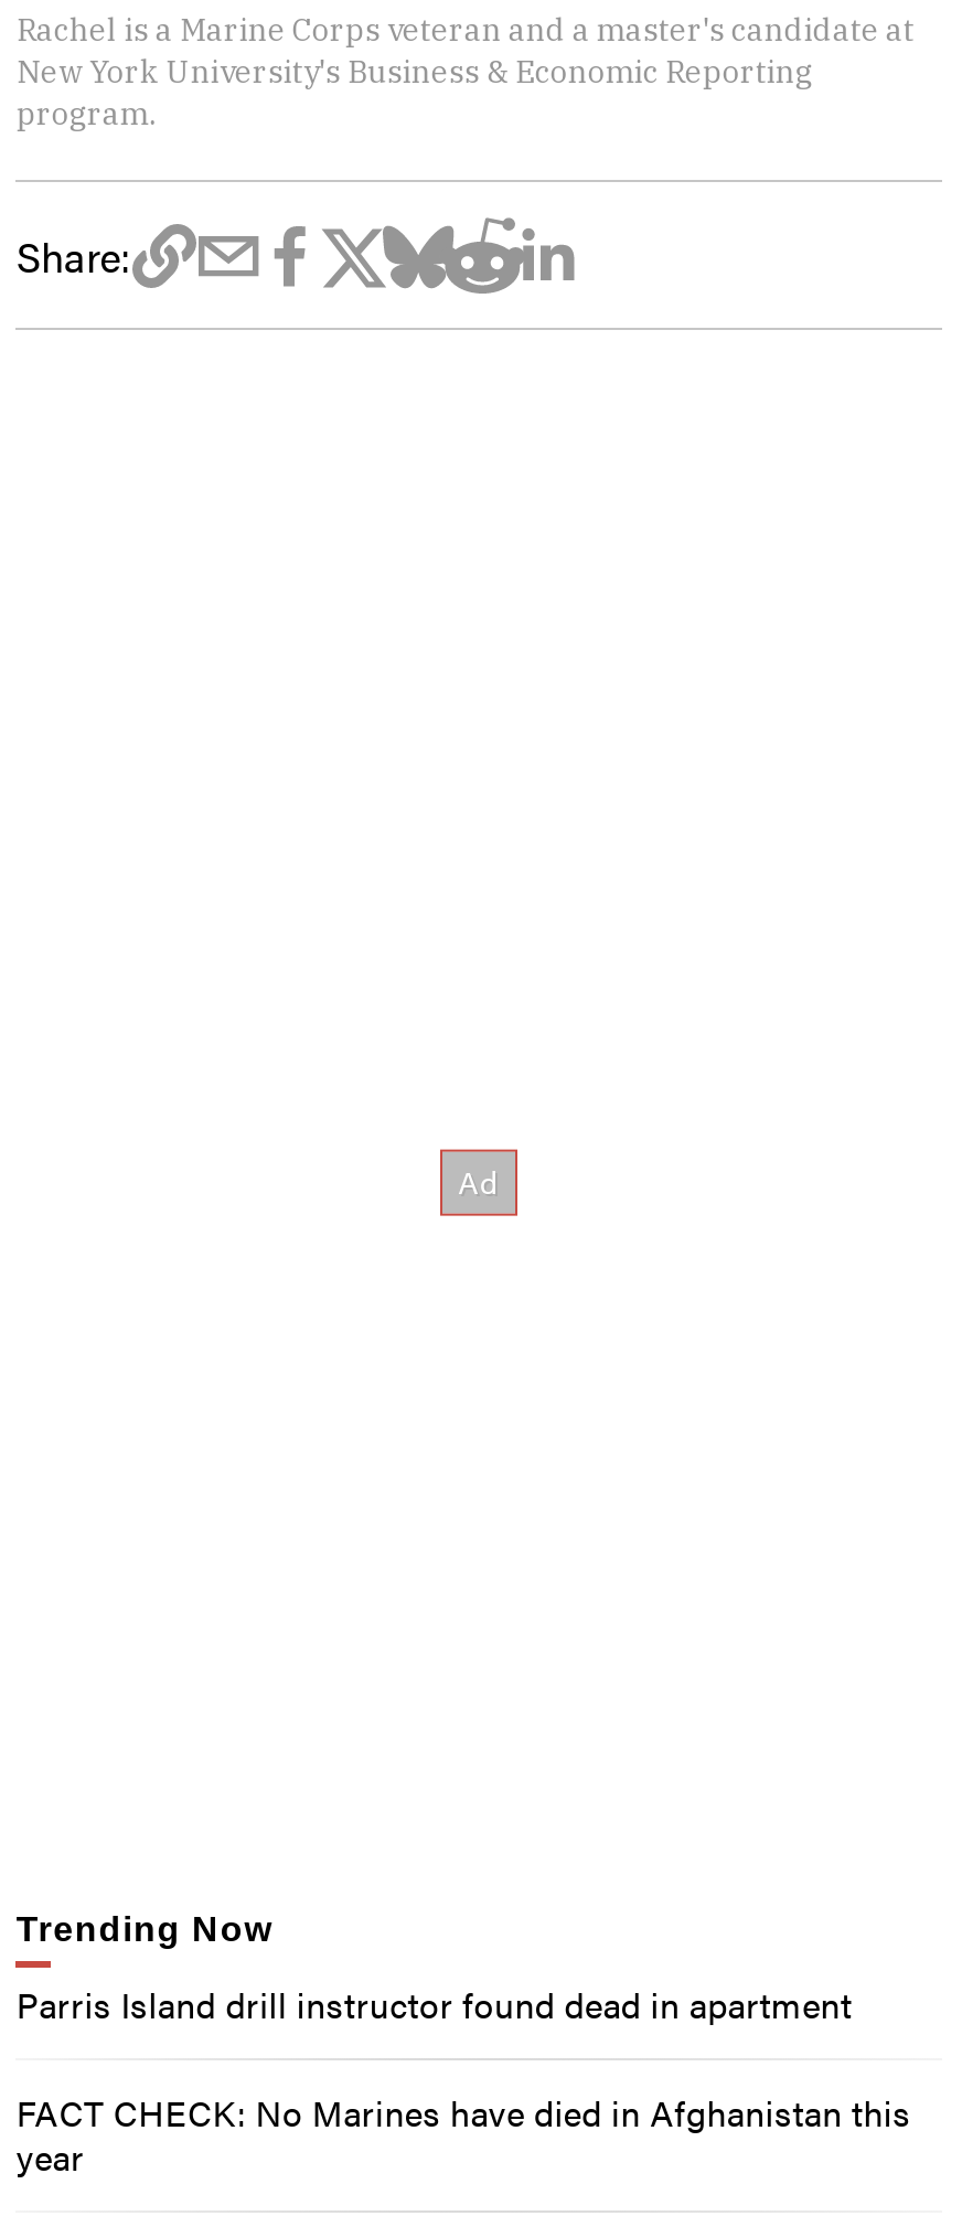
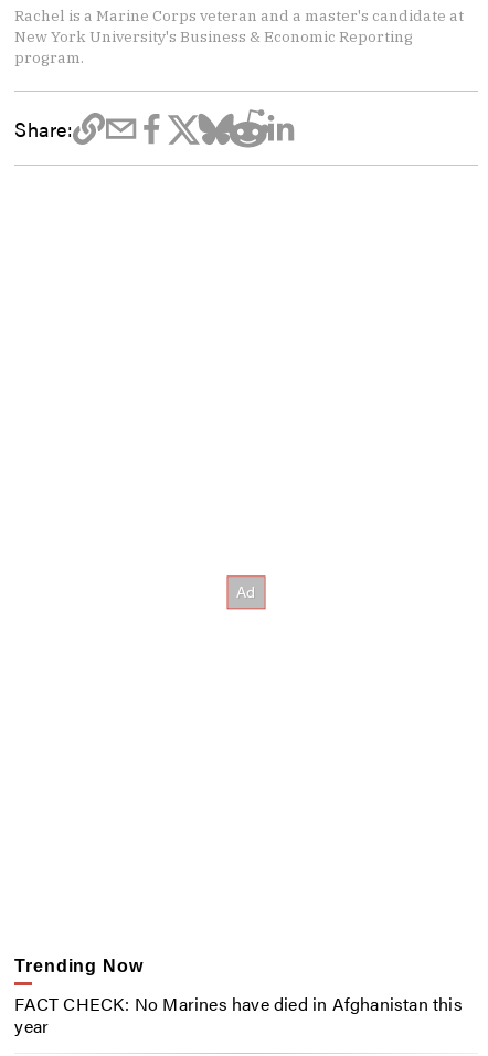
- Parris Island drill instructor found dead in apartment
